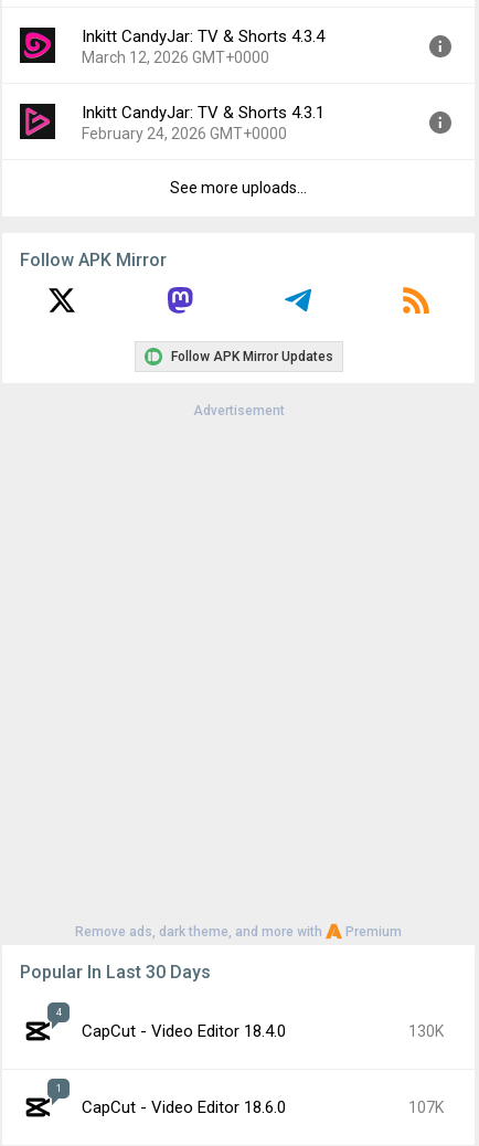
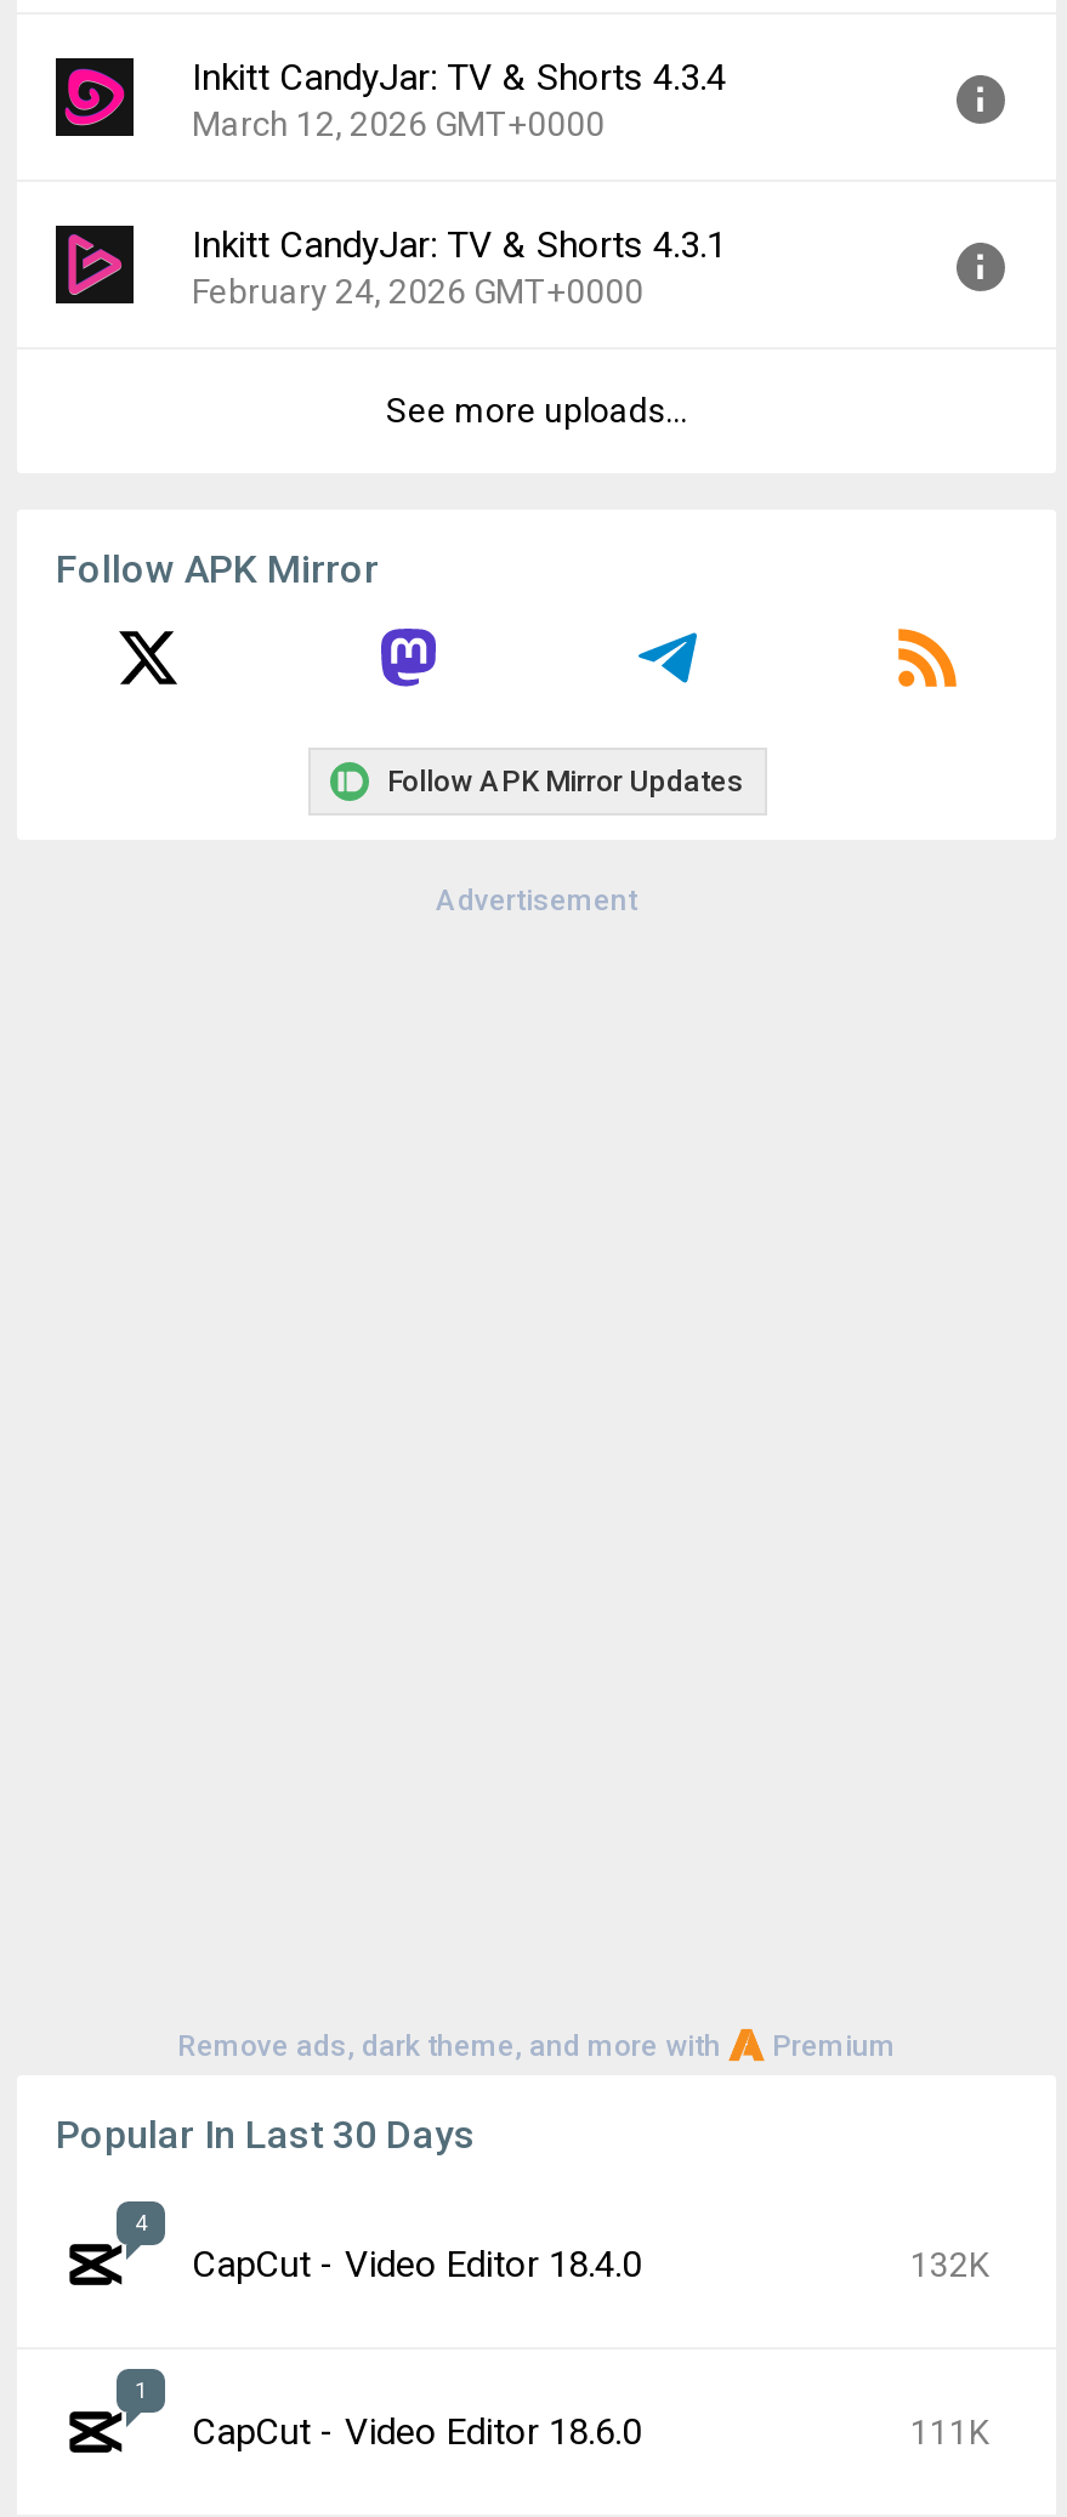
- 130K
+ 132K

- 107K
+ 111K
